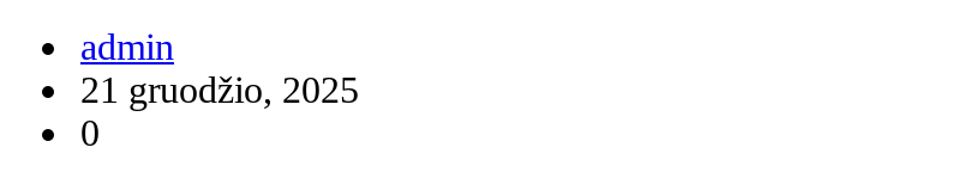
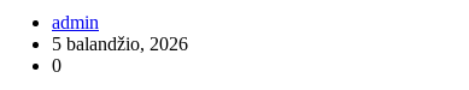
- 21 gruodžio, 2025
+ 5 balandžio, 2026
